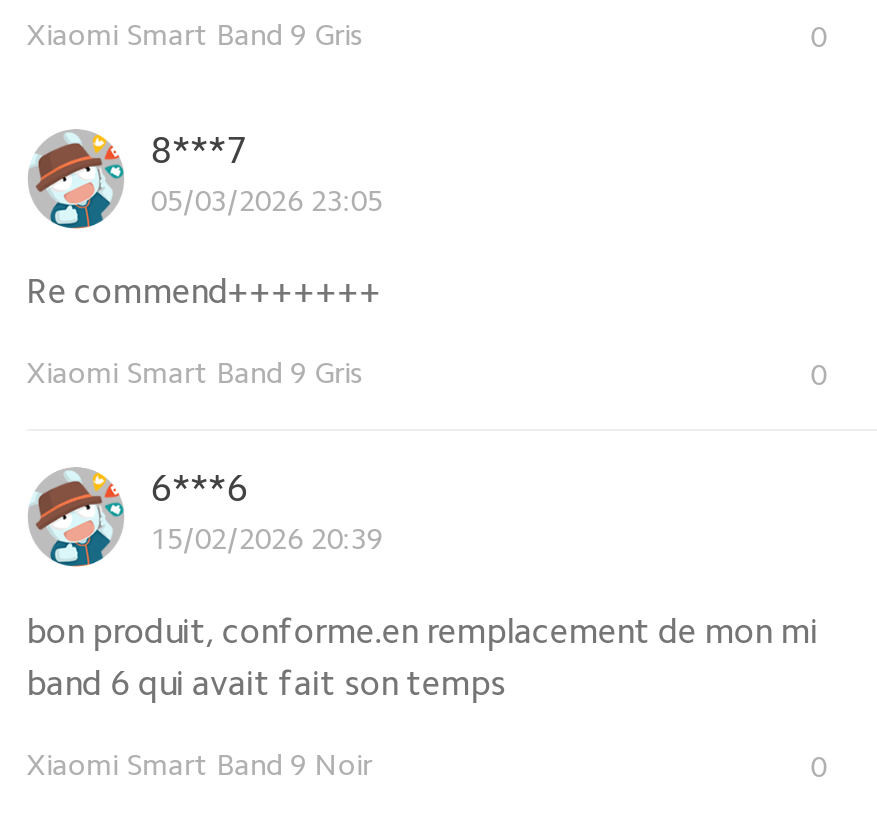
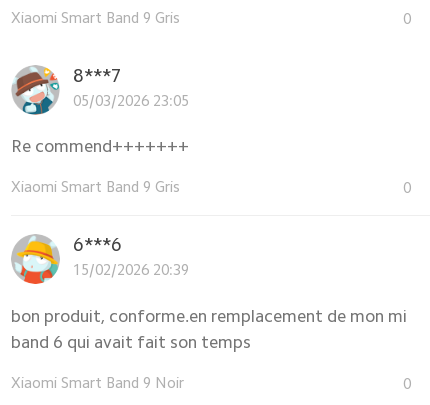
- [image]
+ [image]
